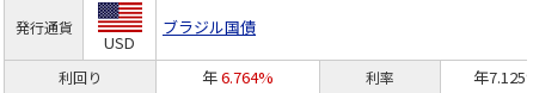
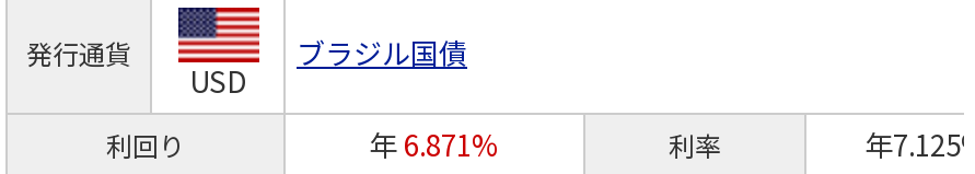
- 年6.764%
+ 年6.871%
